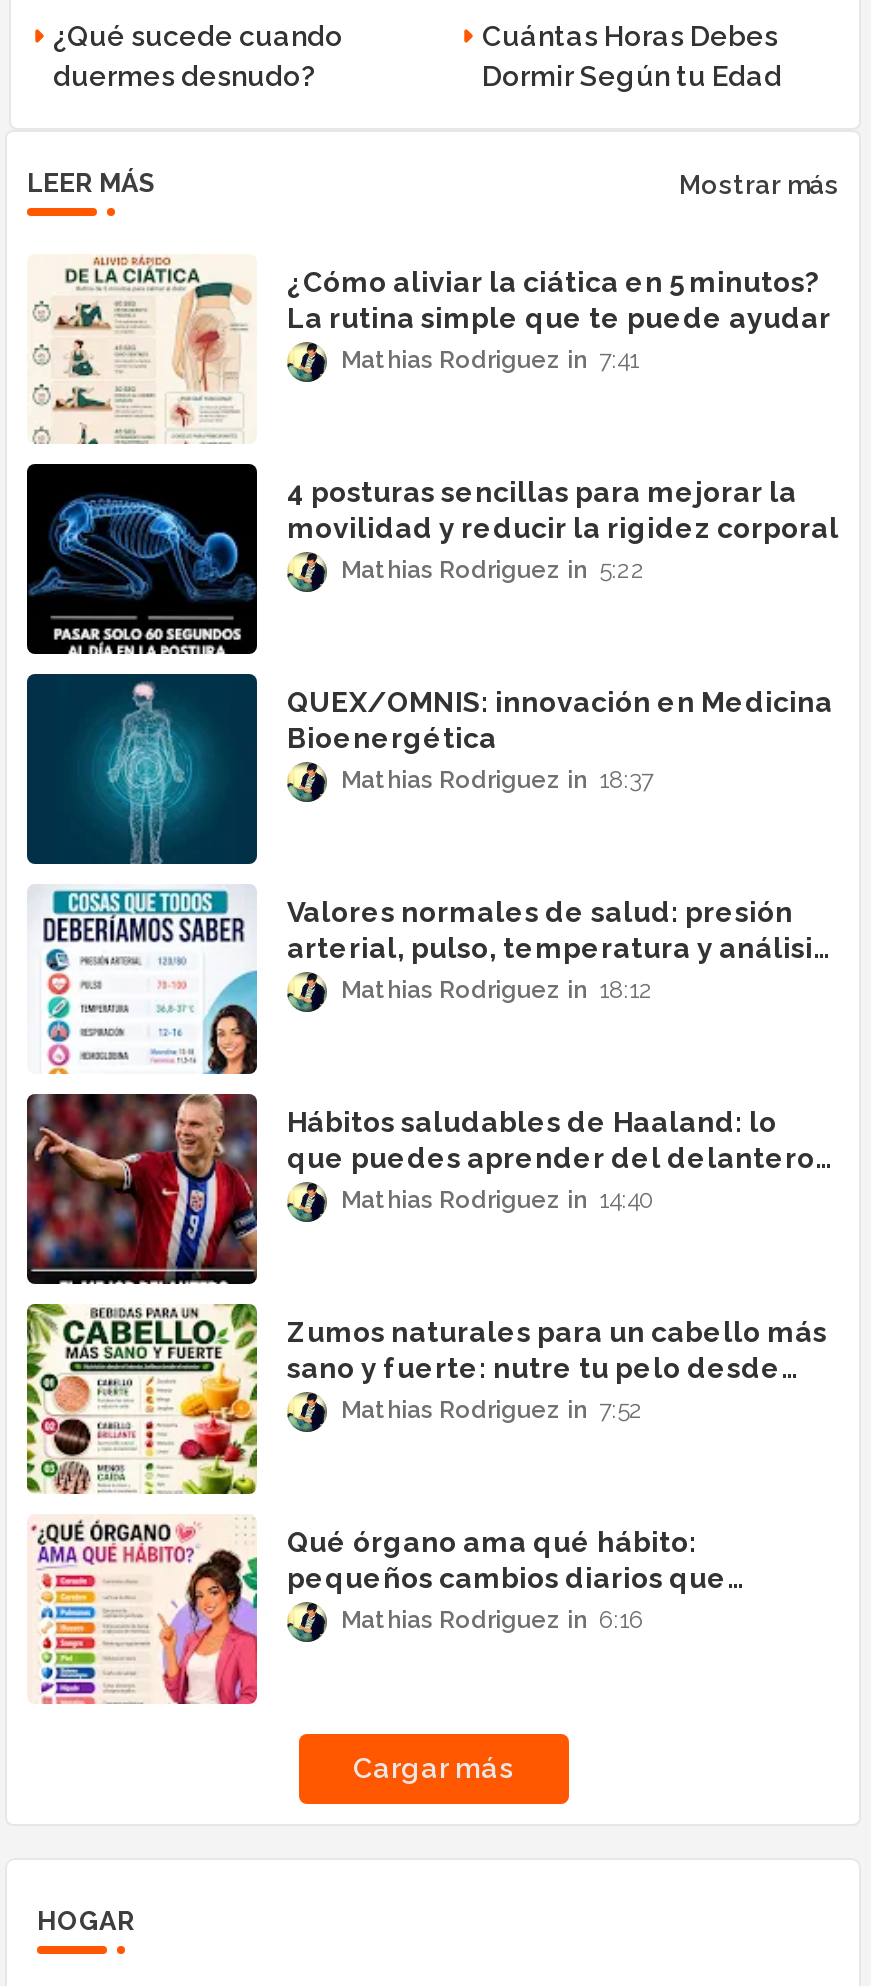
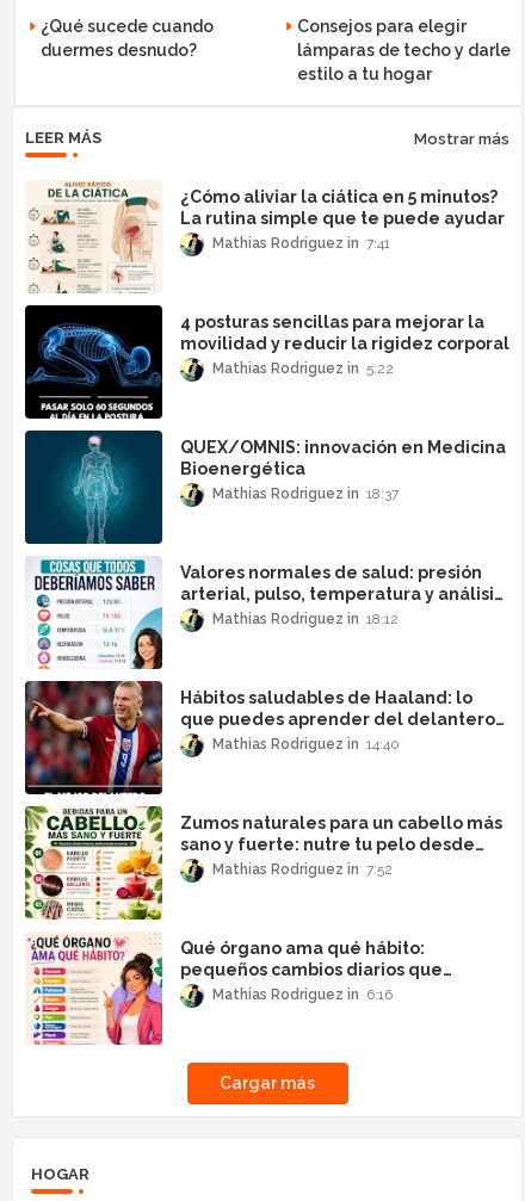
- Cuántas Horas Debes
- Dormir Según tu Edad
+ Consejos para elegir
+ lámparas de techo y darle
+ estilo a tu hogar
